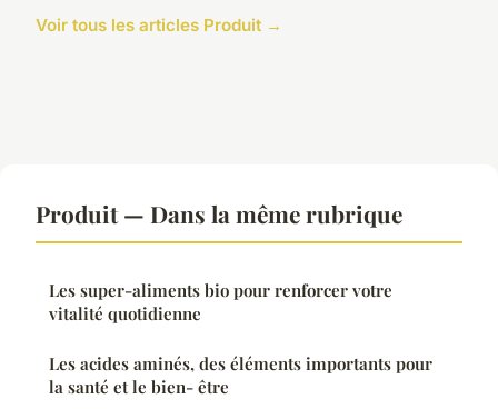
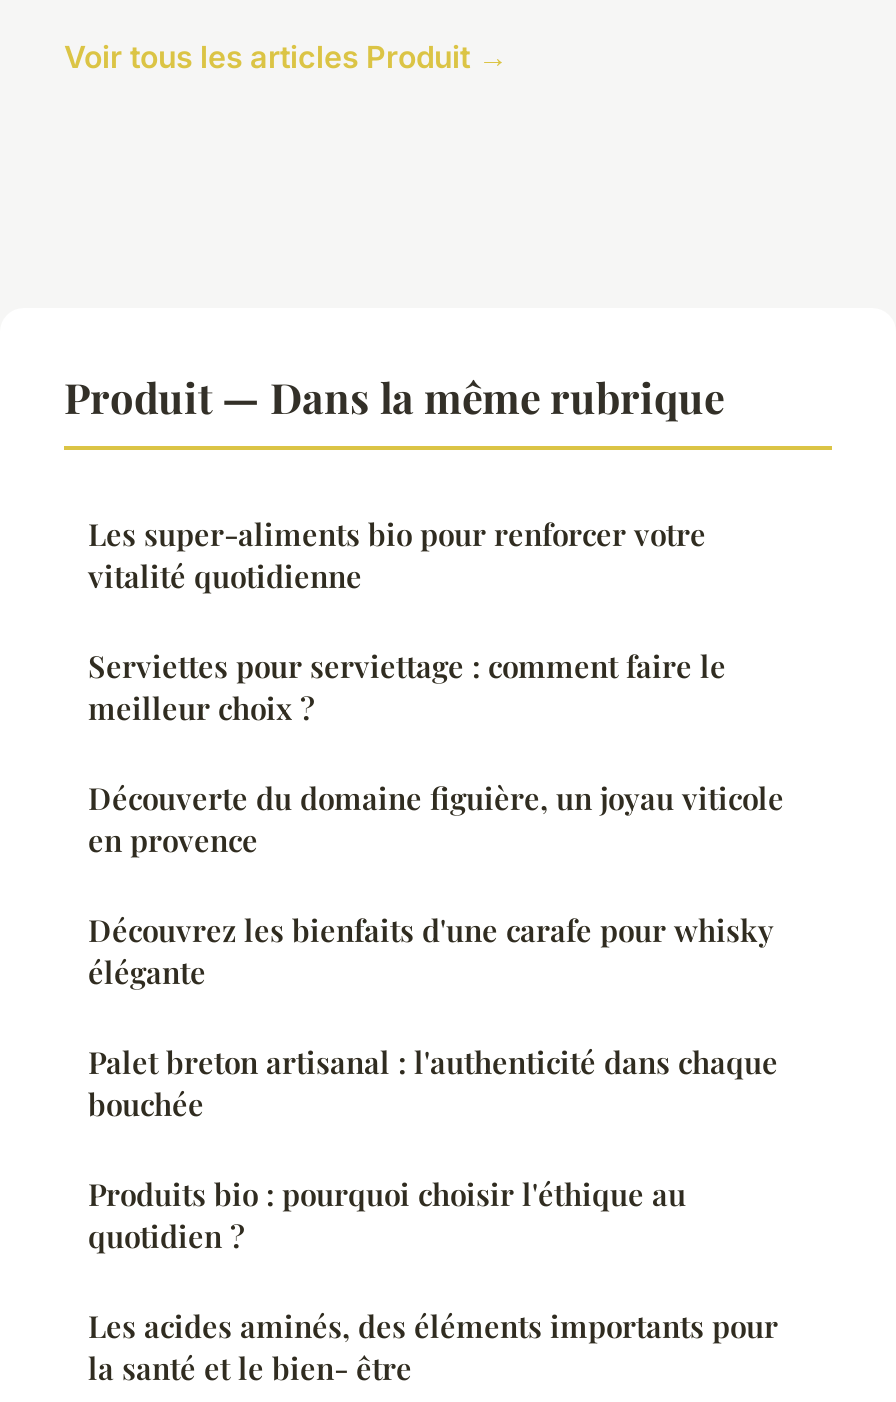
+ Serviettes pour serviettage : comment faire le
+ meilleur choix ?
+ Découverte du domaine figuière, un joyau viticole
+ en provence
+ Découvrez les bienfaits d'une carafe pour whisky
+ élégante
+ Palet breton artisanal : l'authenticité dans chaque
+ bouchée
+ Produits bio : pourquoi choisir l'éthique au
+ quotidien ?
